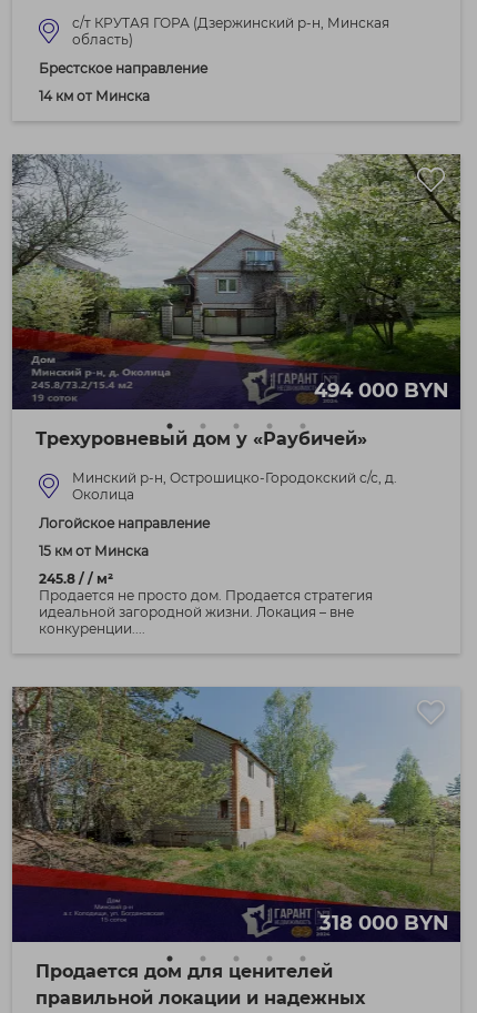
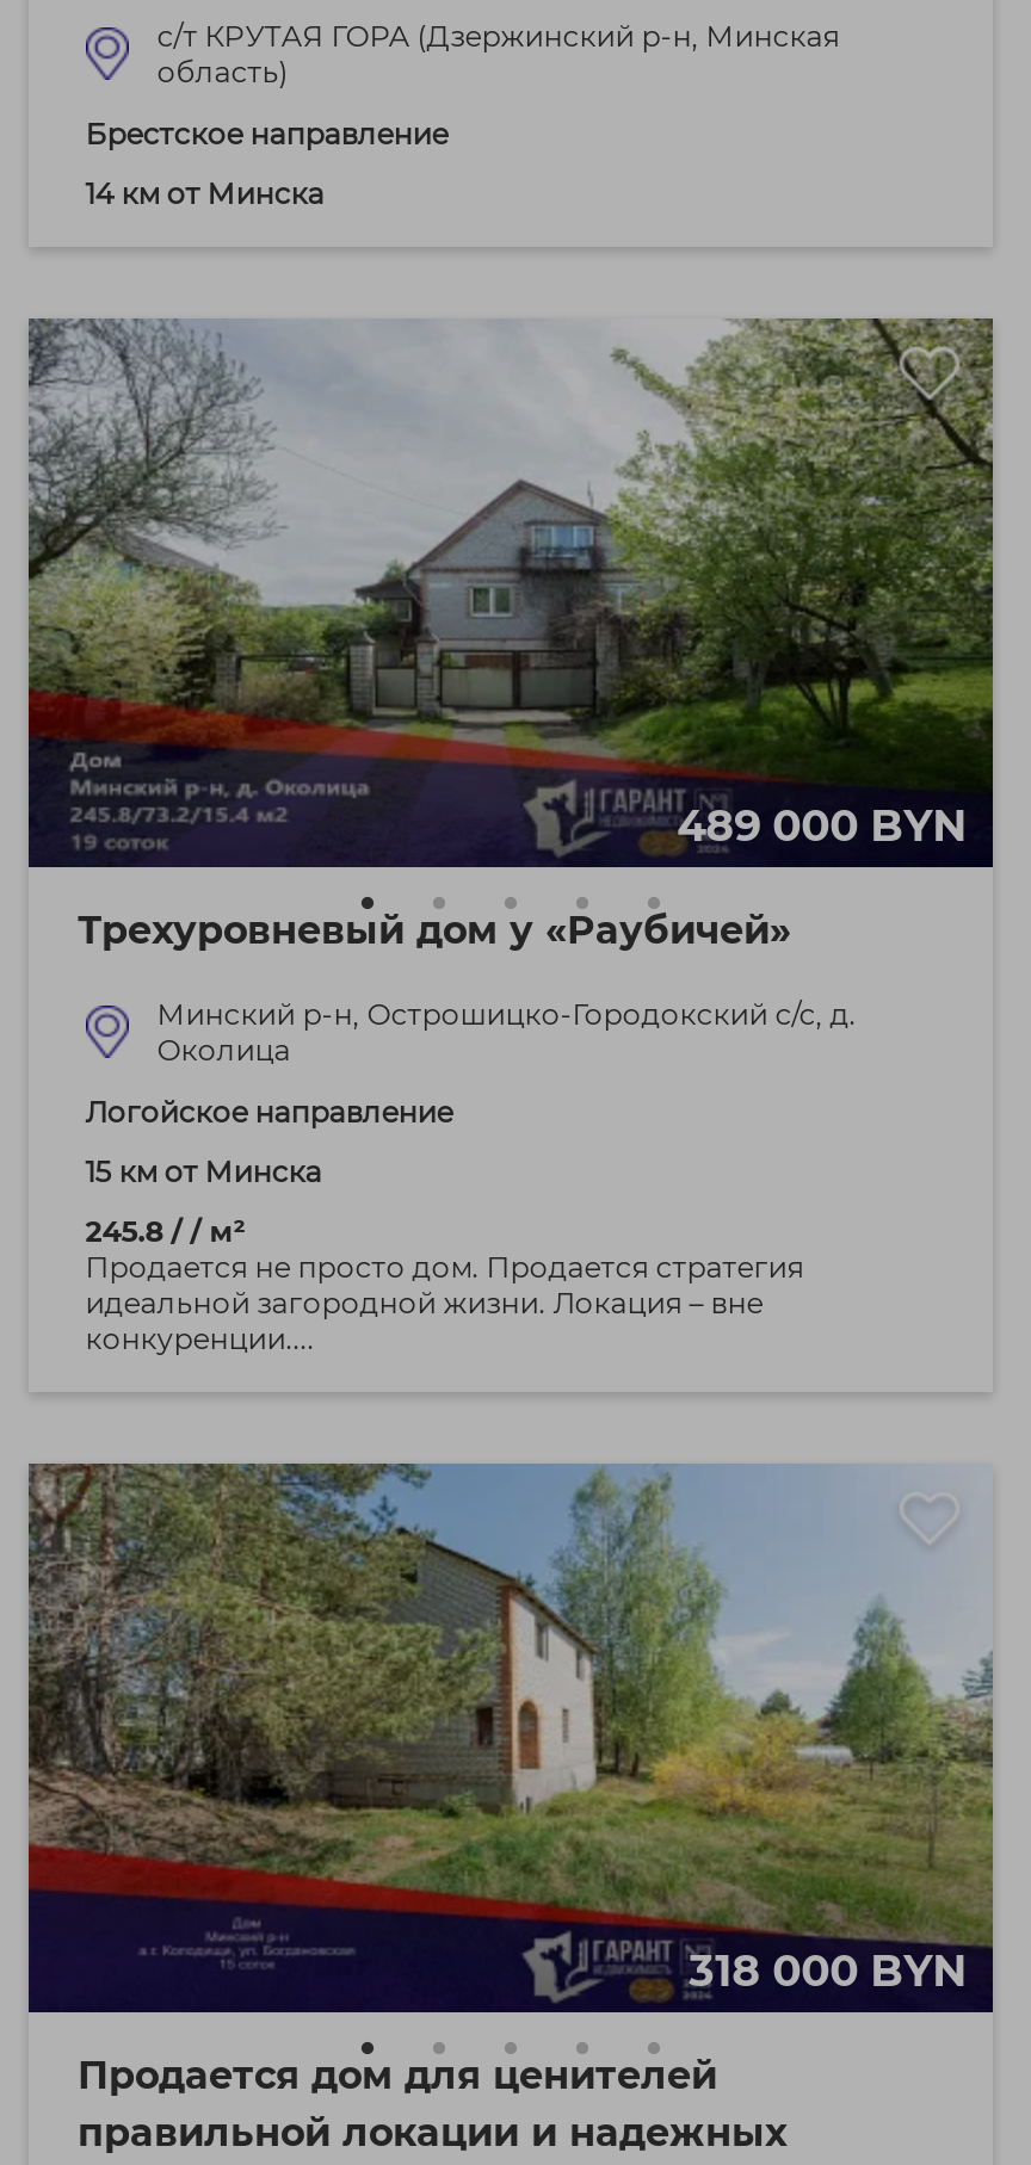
- 494 000 BYN
+ 489 000 BYN
